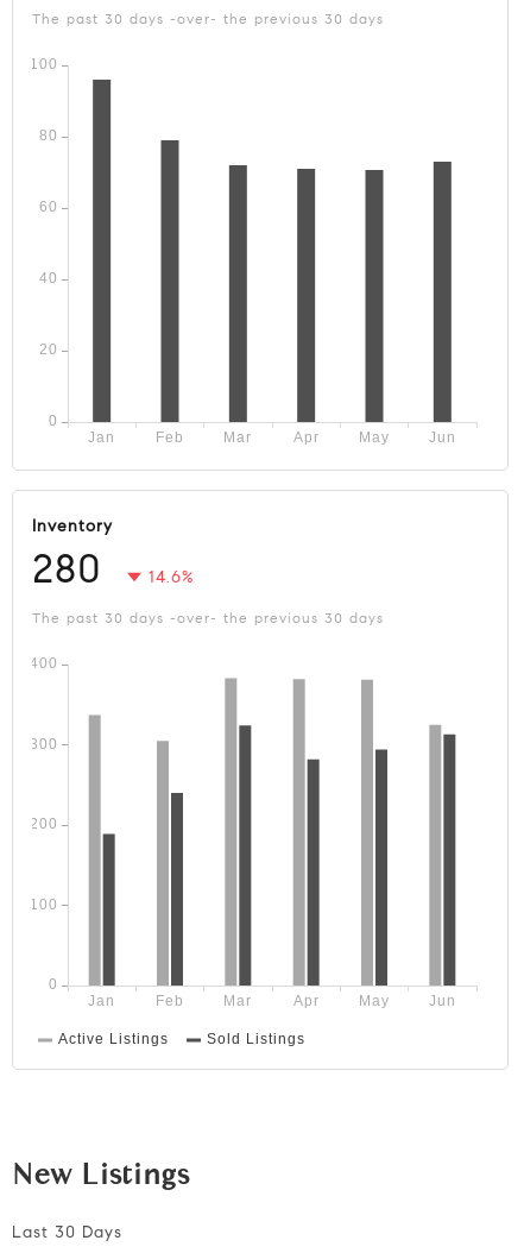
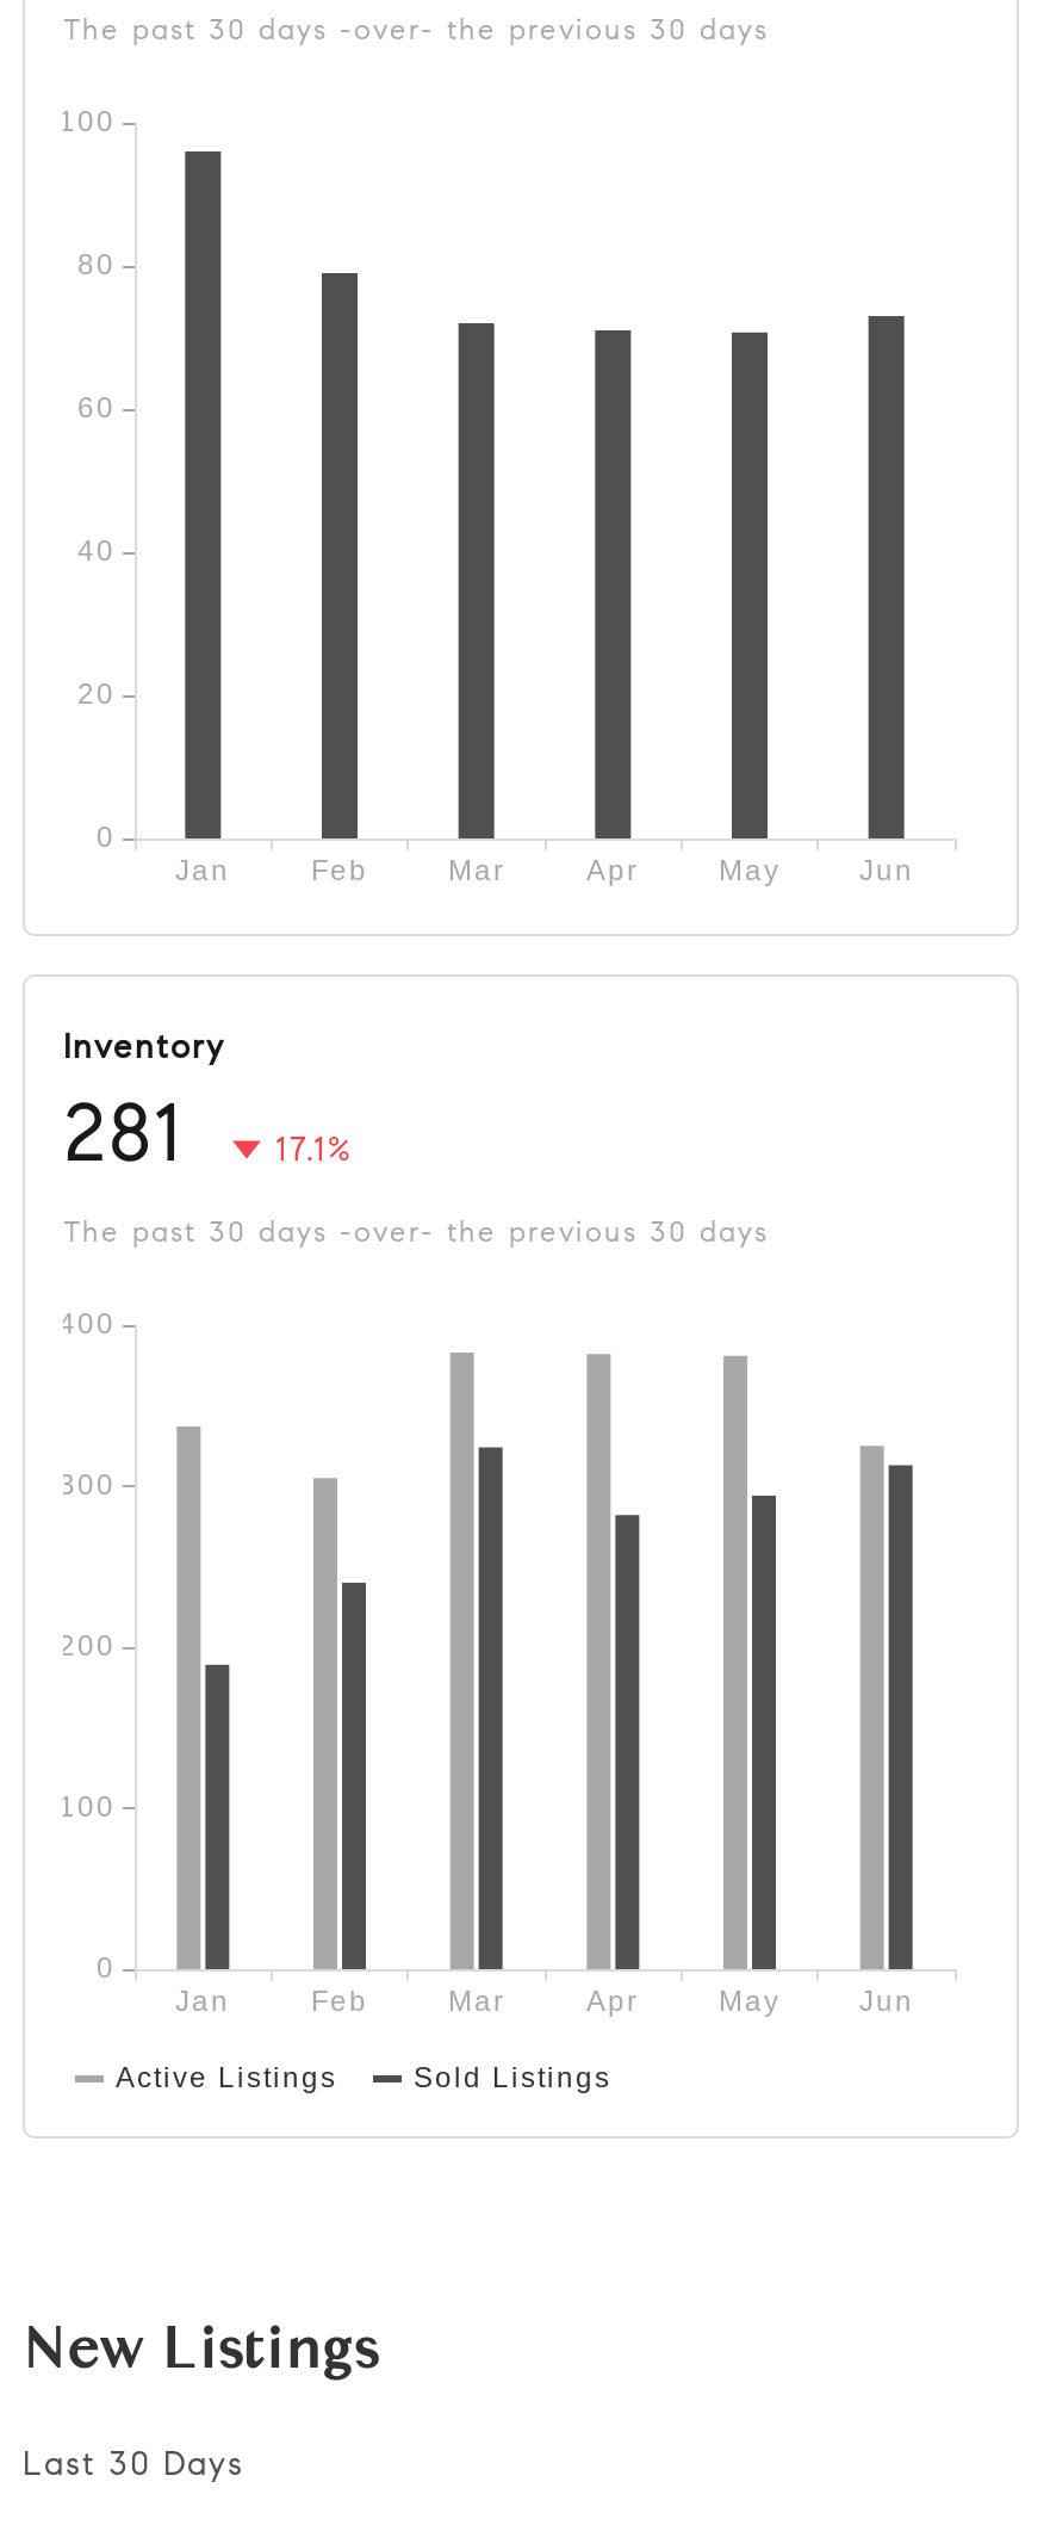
- 280
+ 281

- 14.6%
+ 17.1%
